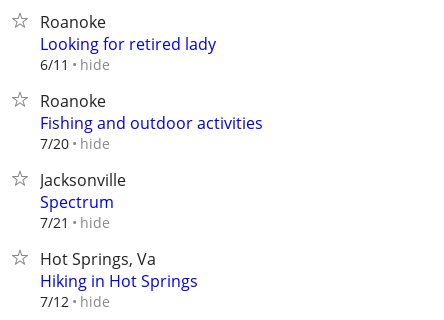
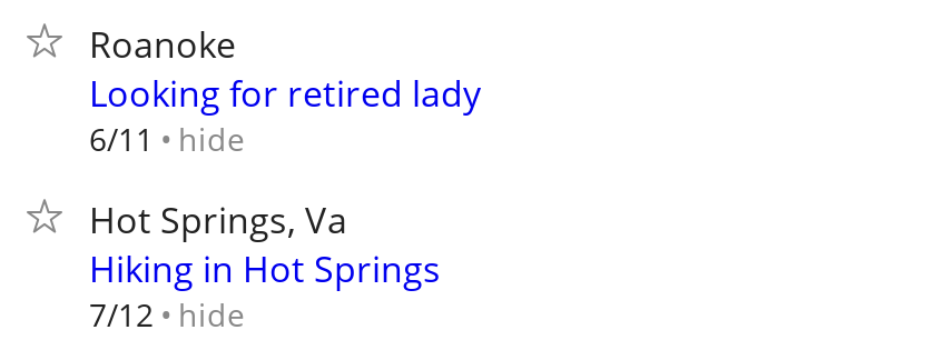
- Roanoke
- Fishing and outdoor activities
- 7/20 hide
- Jacksonville
- Spectrum
- 7/21 hide
